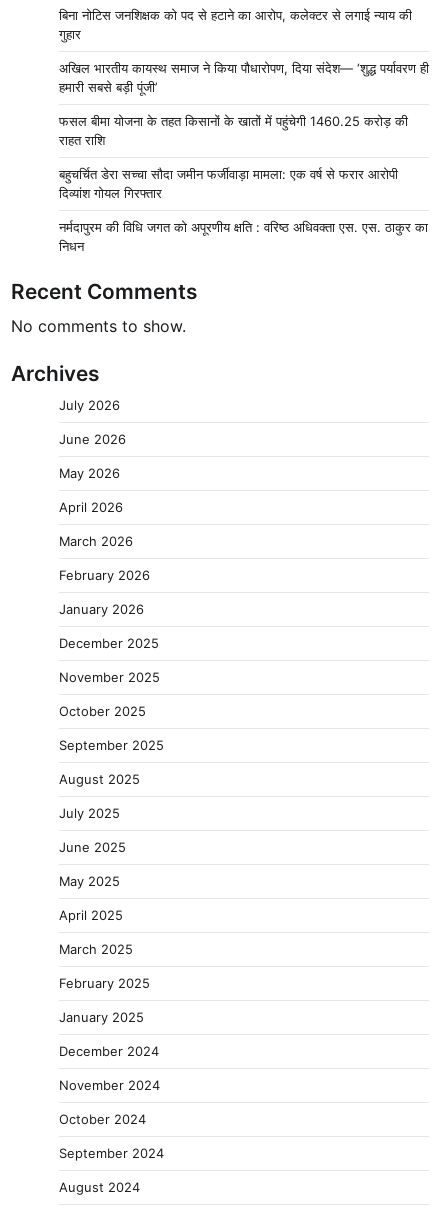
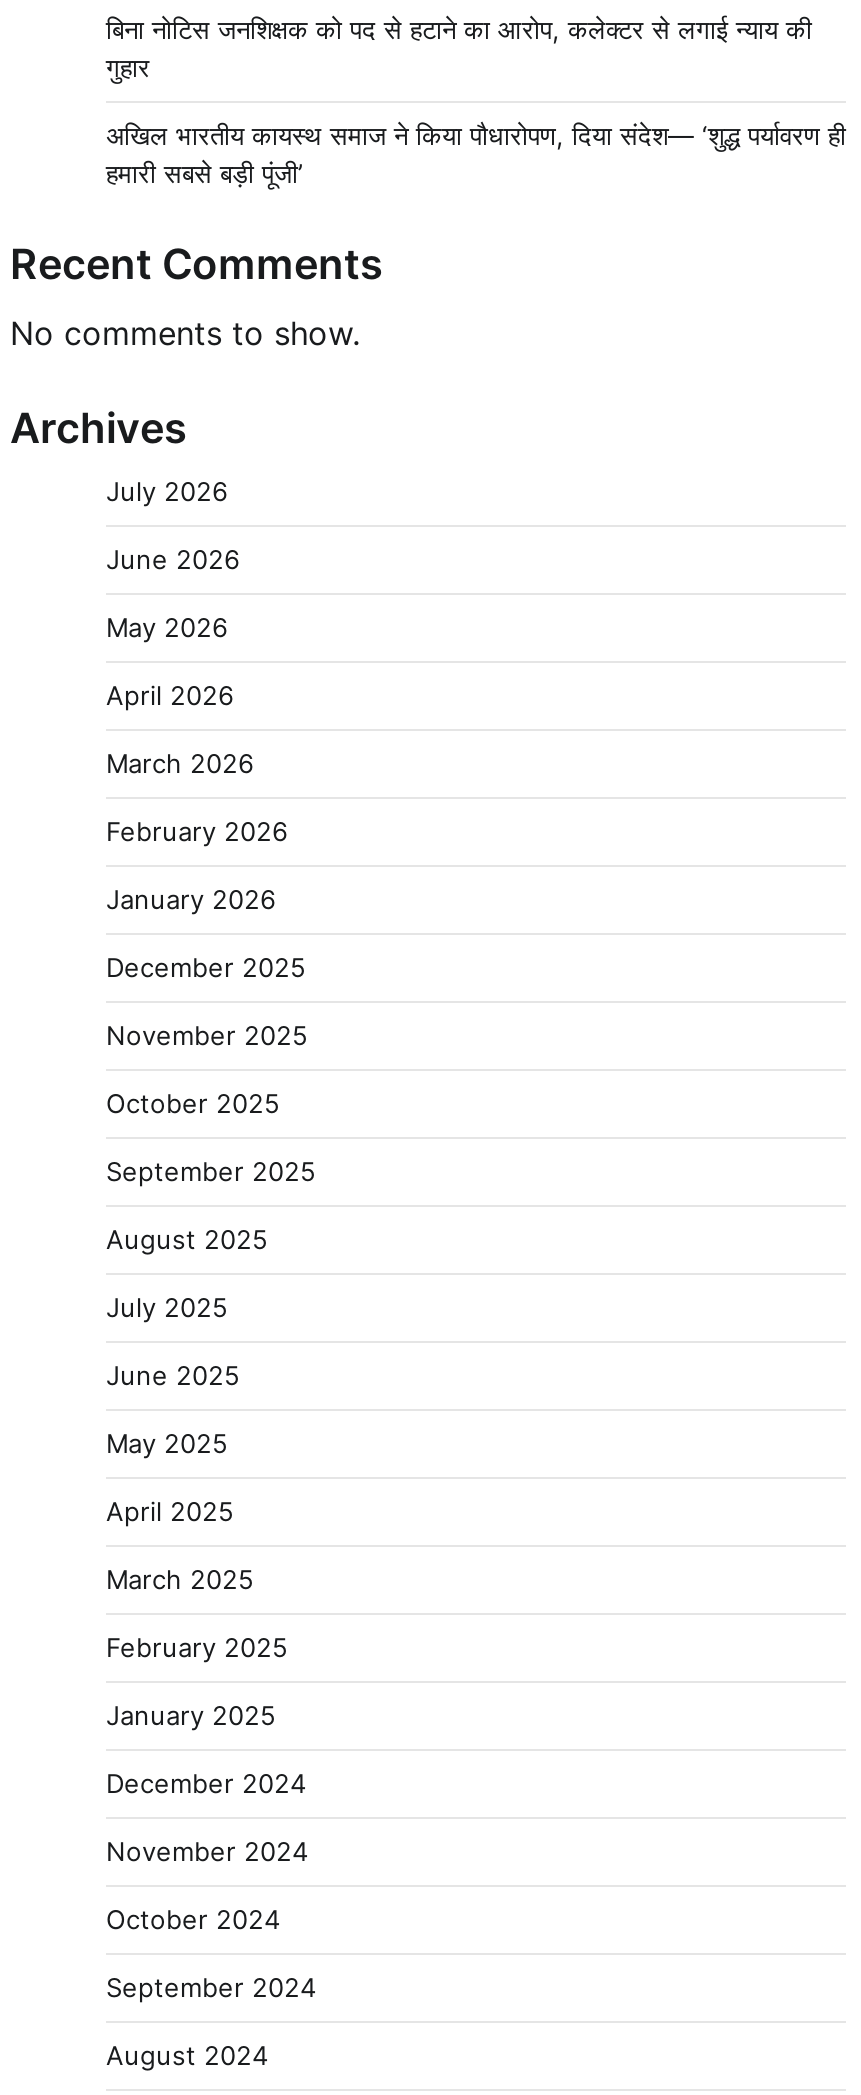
- फसल बीमा योजना के तहत किसानों के खातों में पहुंचेगी 1460.25 करोड़ की
- राहत राशि
- बहुचर्चित डेरा सच्चा सौदा जमीन फर्जीवाड़ा मामला: एक वर्ष से फरार आरोपी
- दिव्यांश गोयल गिरफ्तार
- नर्मदापुरम की विधि जगत को अपूरणीय क्षति : वरिष्ठ अधिवक्ता एस. एस. ठाकुर का
- निधन
